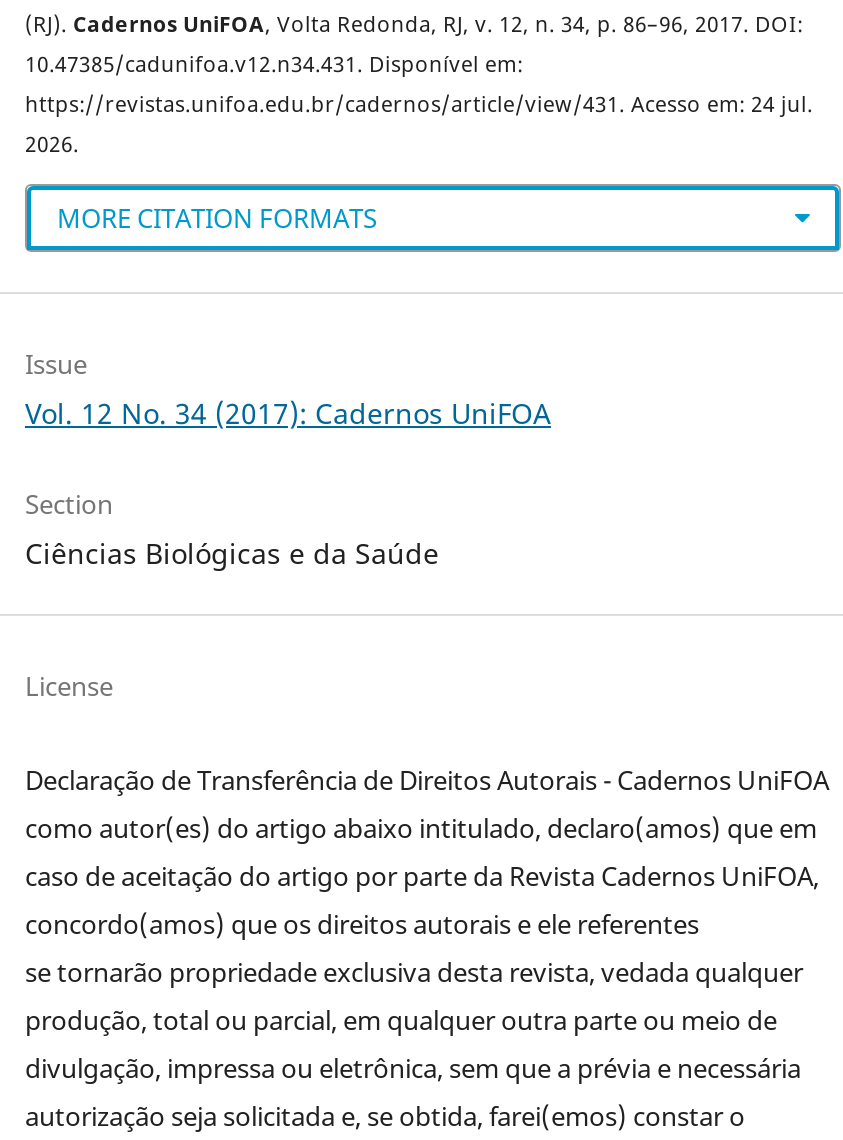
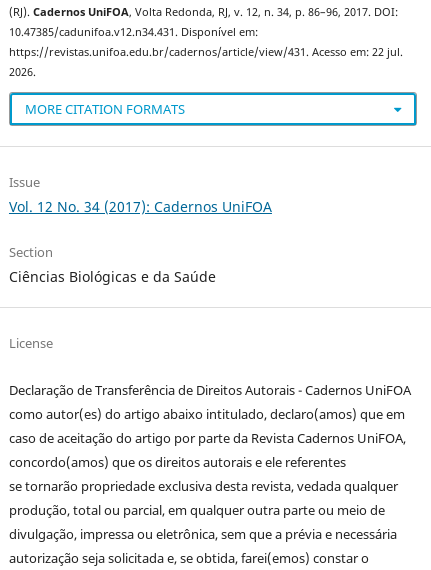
- https://revistas.unifoa.edu.br/cadernos/article/view/431. Acesso em: 24 jul.
+ https://revistas.unifoa.edu.br/cadernos/article/view/431. Acesso em: 22 jul.
